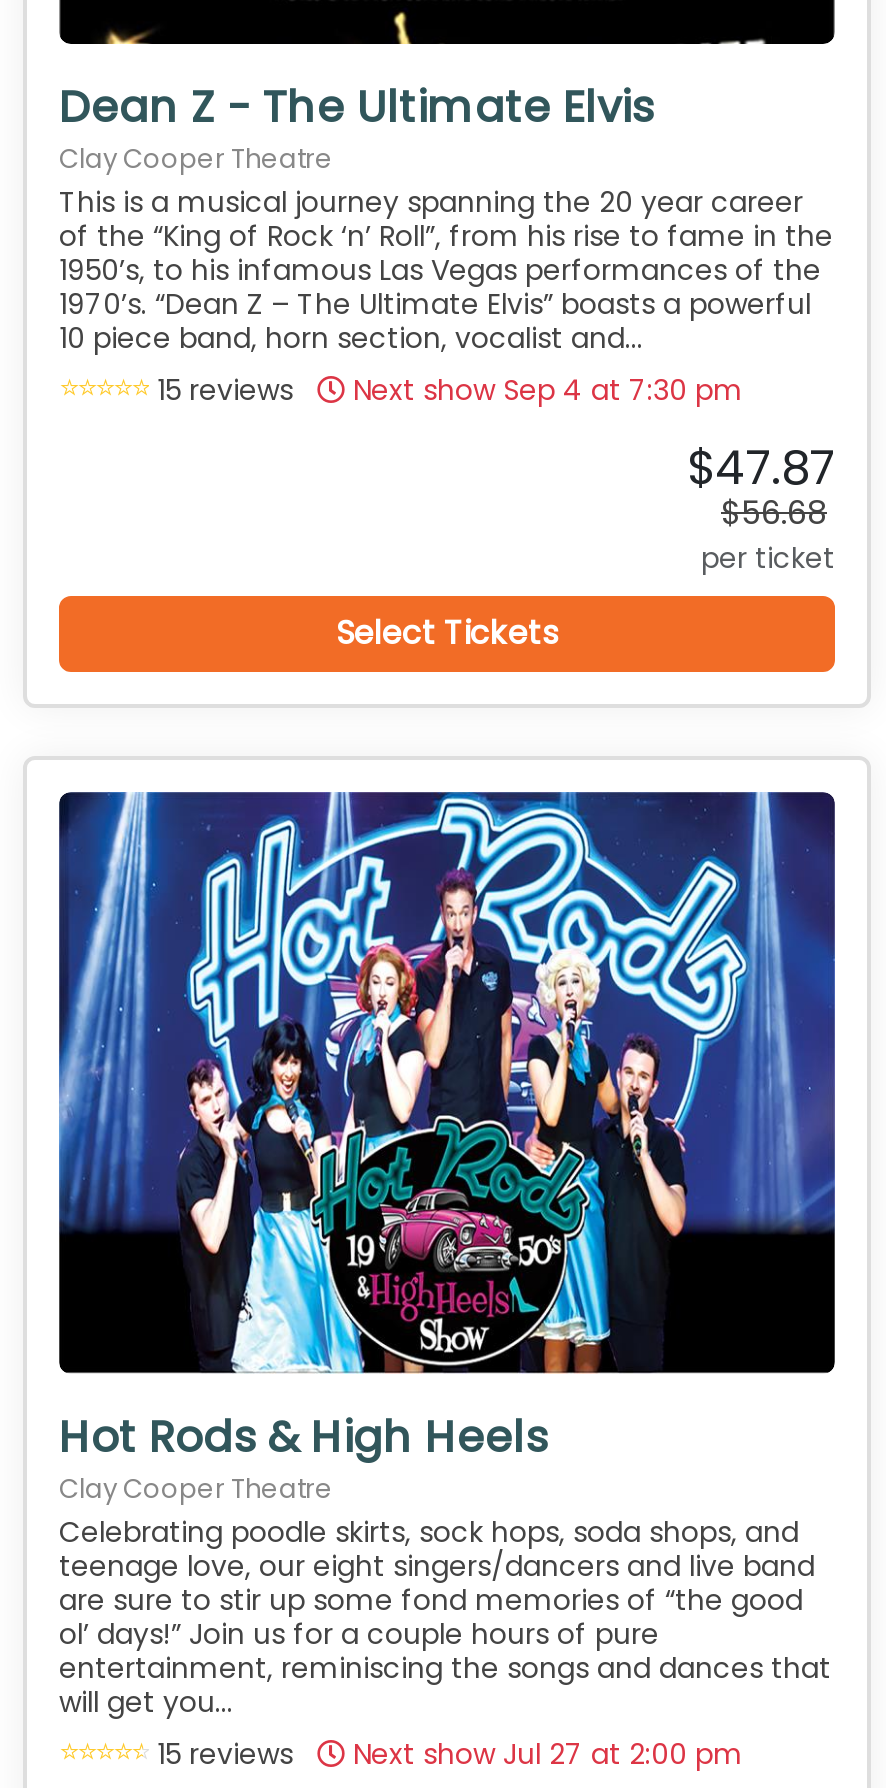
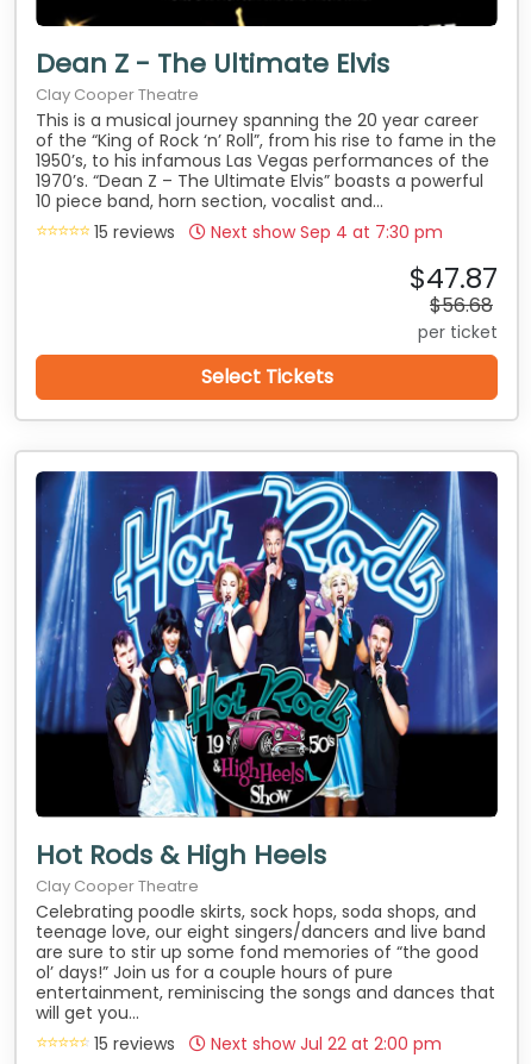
- Next show Jul 27 at 2:00 pm
+ Next show Jul 22 at 2:00 pm
